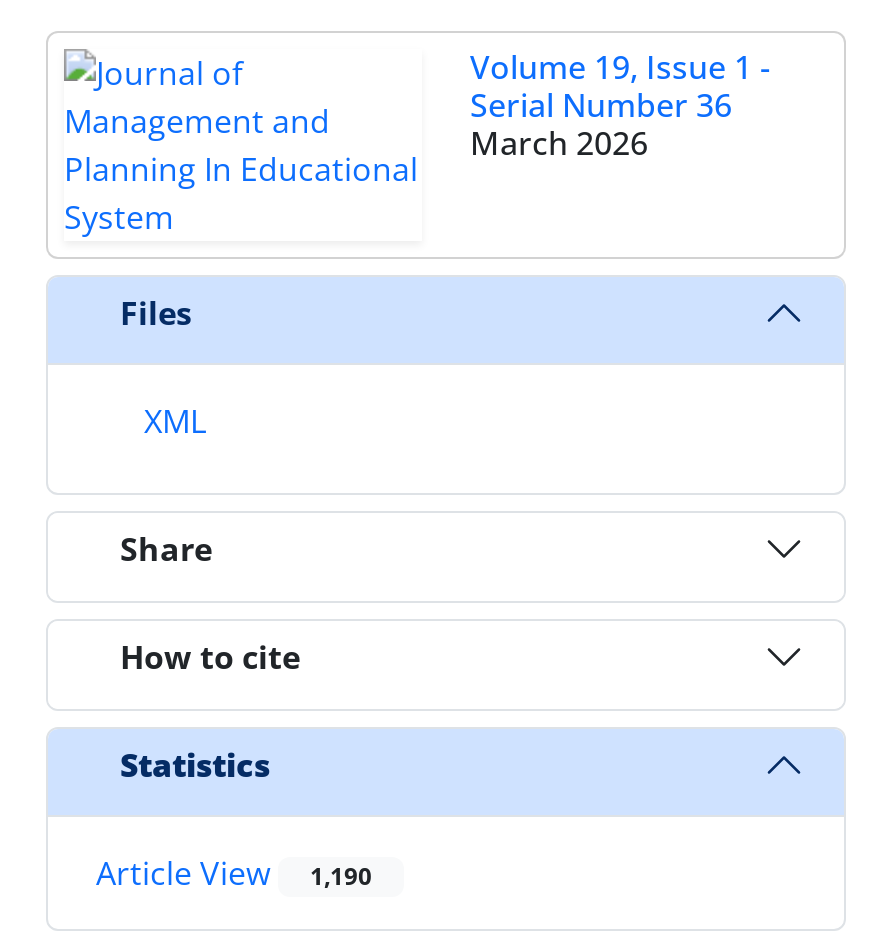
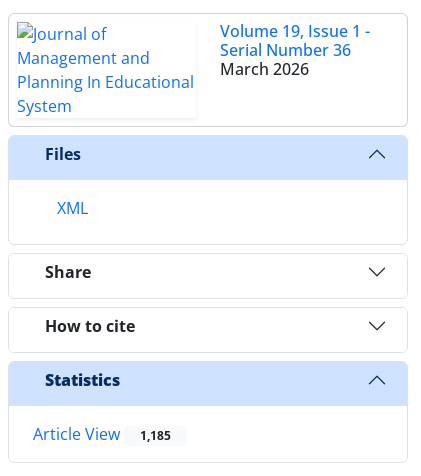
- Article View 1,190
+ Article View 1,185
